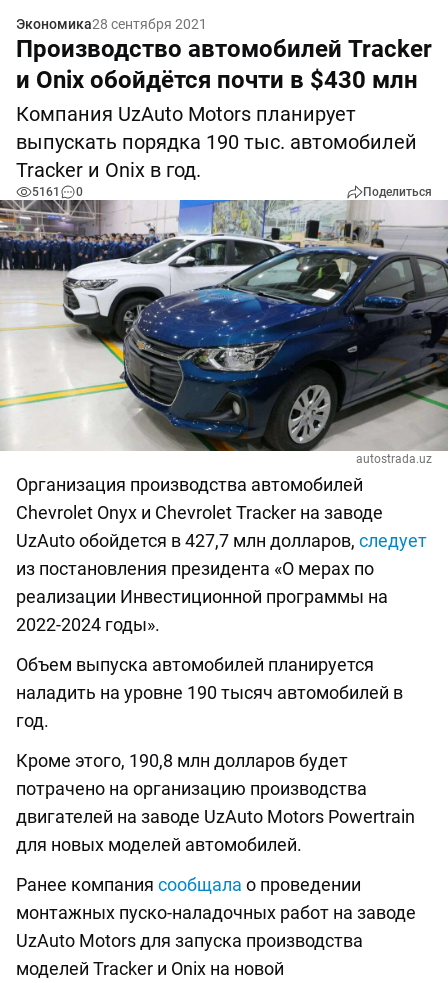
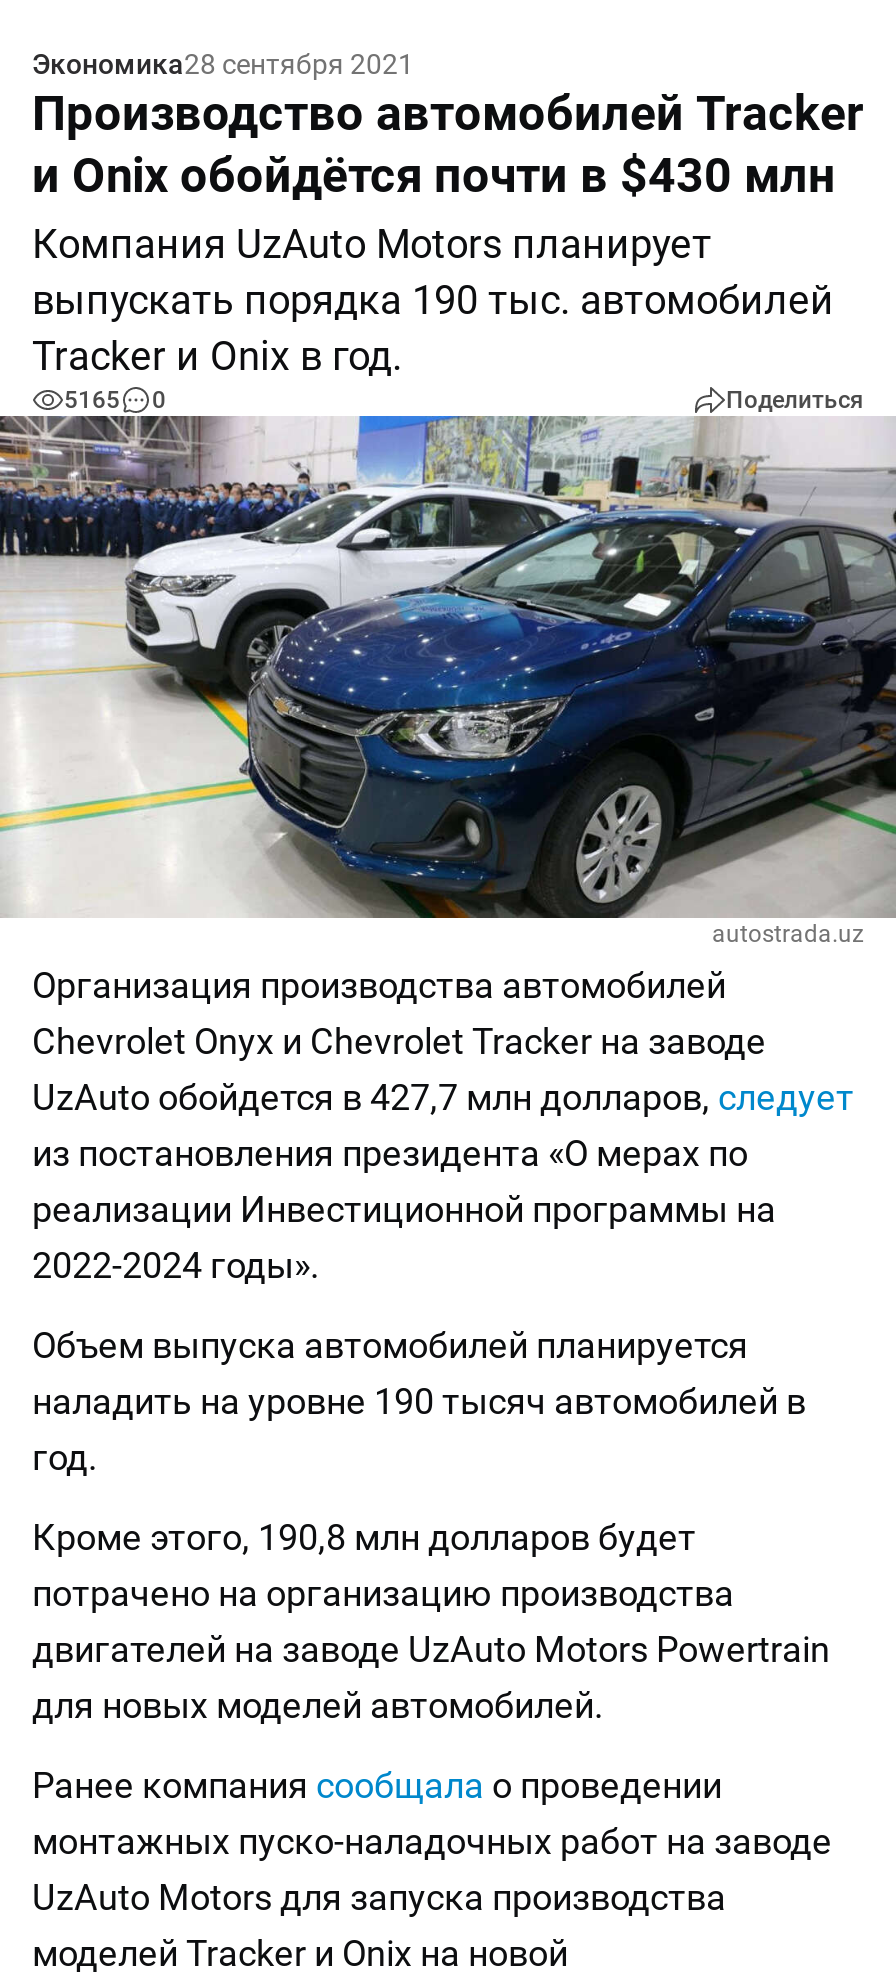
- 5161 0
+ 5165 0
